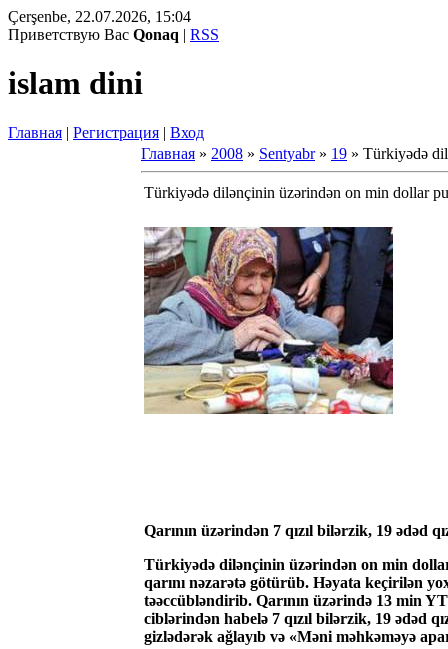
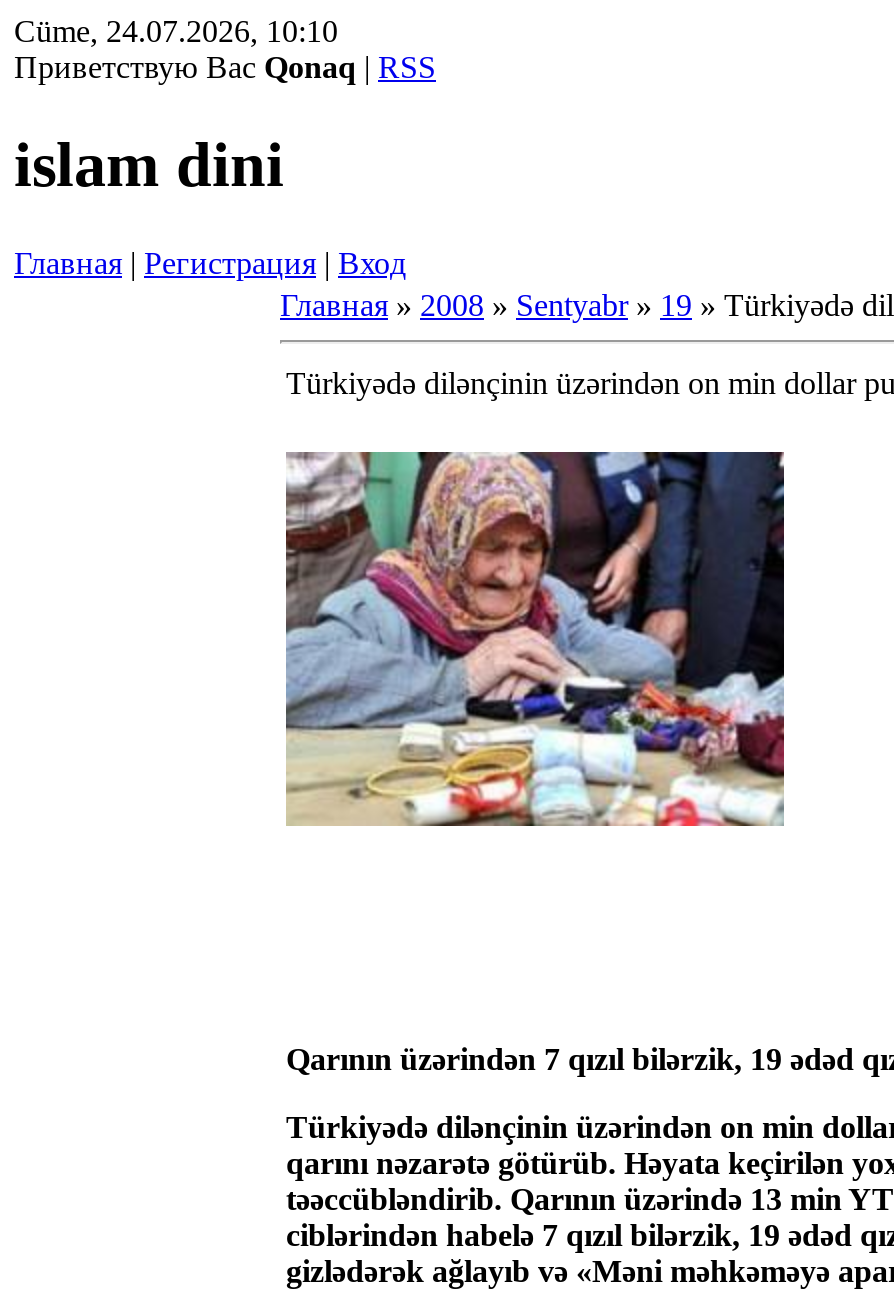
- Çerşenbe, 22.07.2026, 15:04
+ Cüme, 24.07.2026, 10:10
